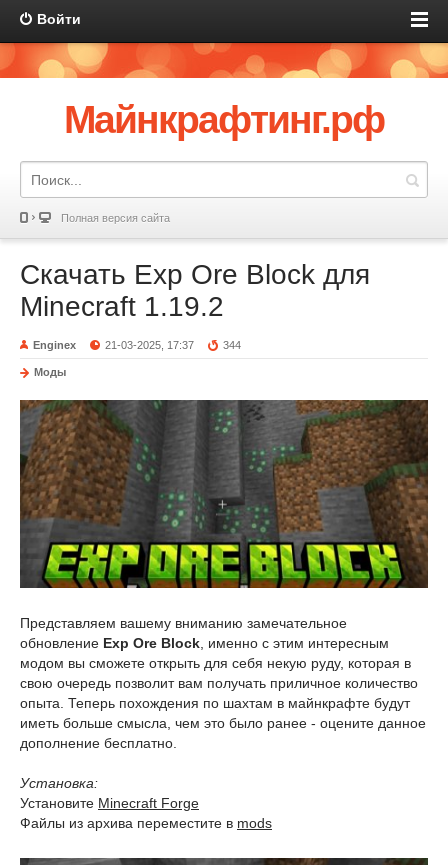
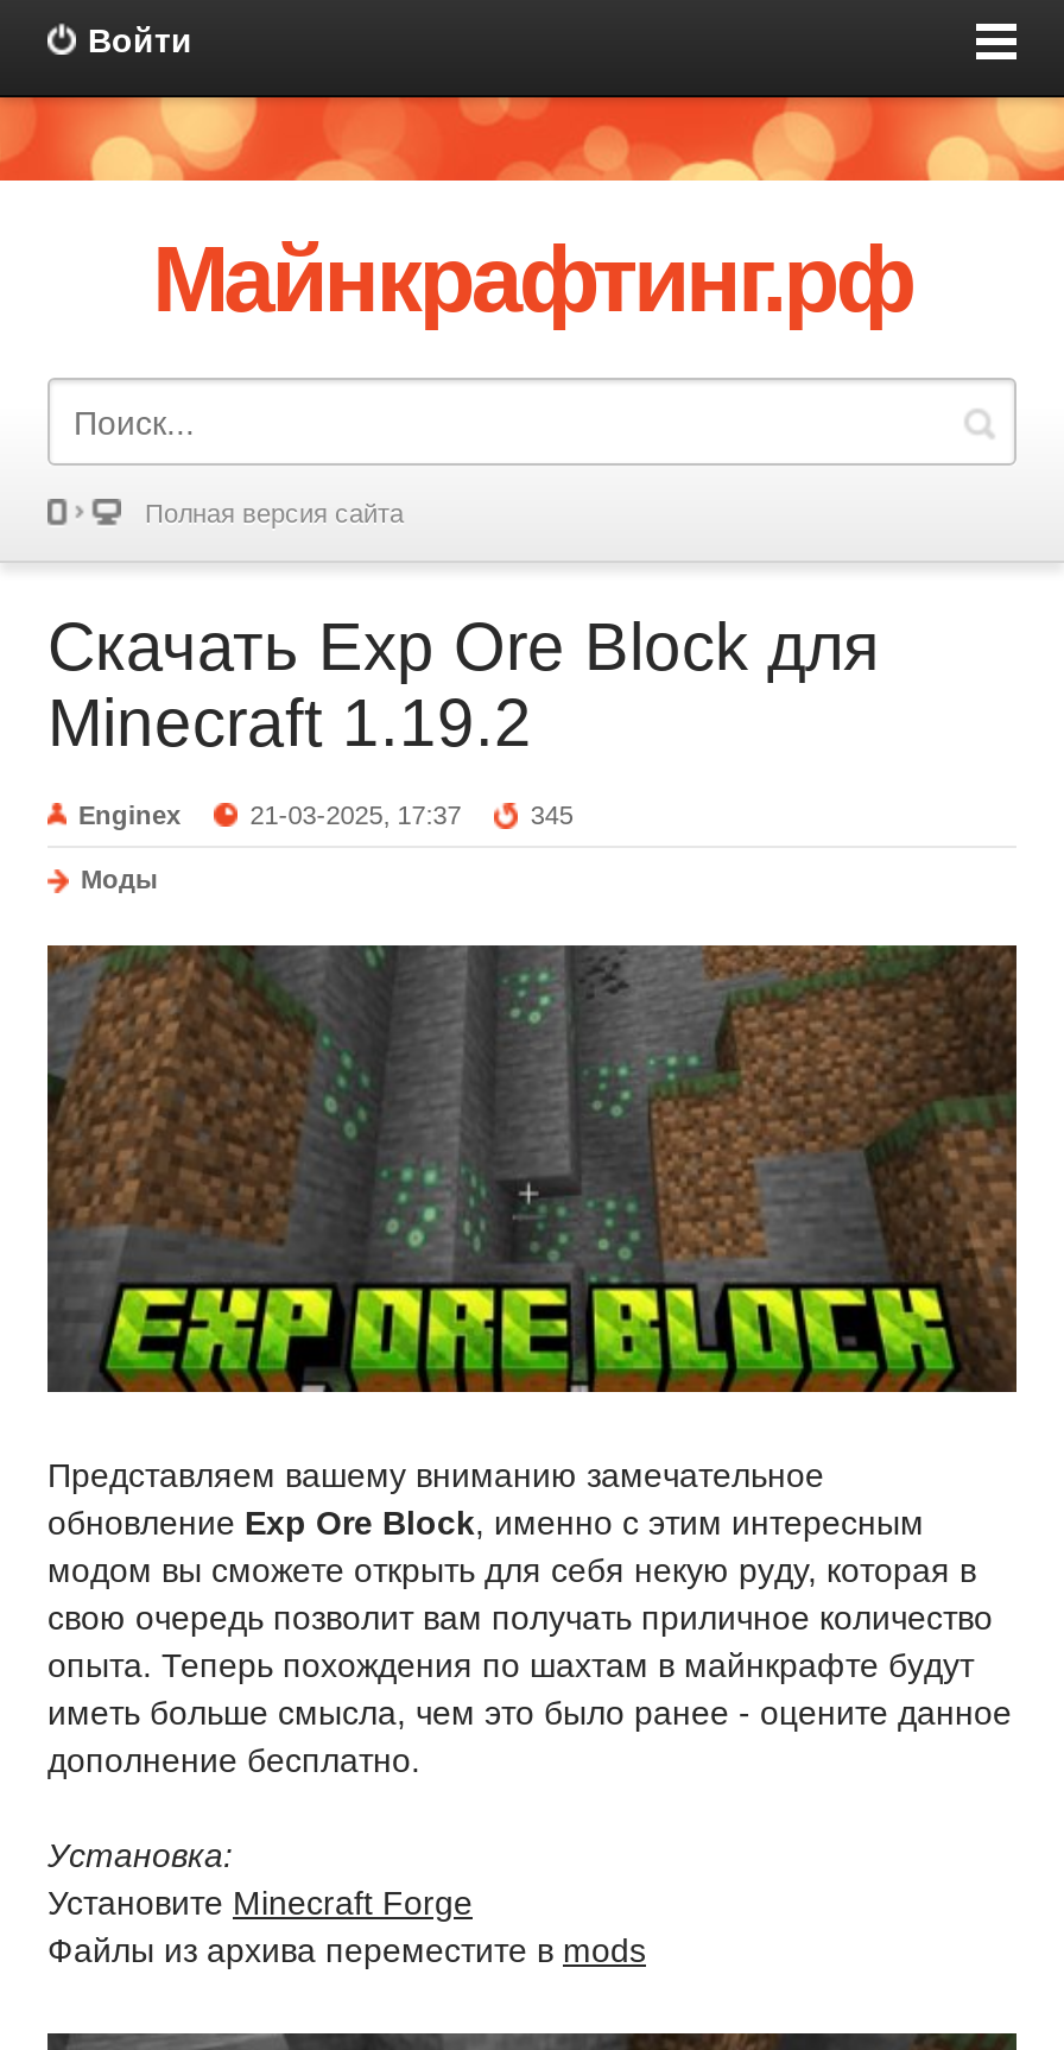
- 344
+ 345
